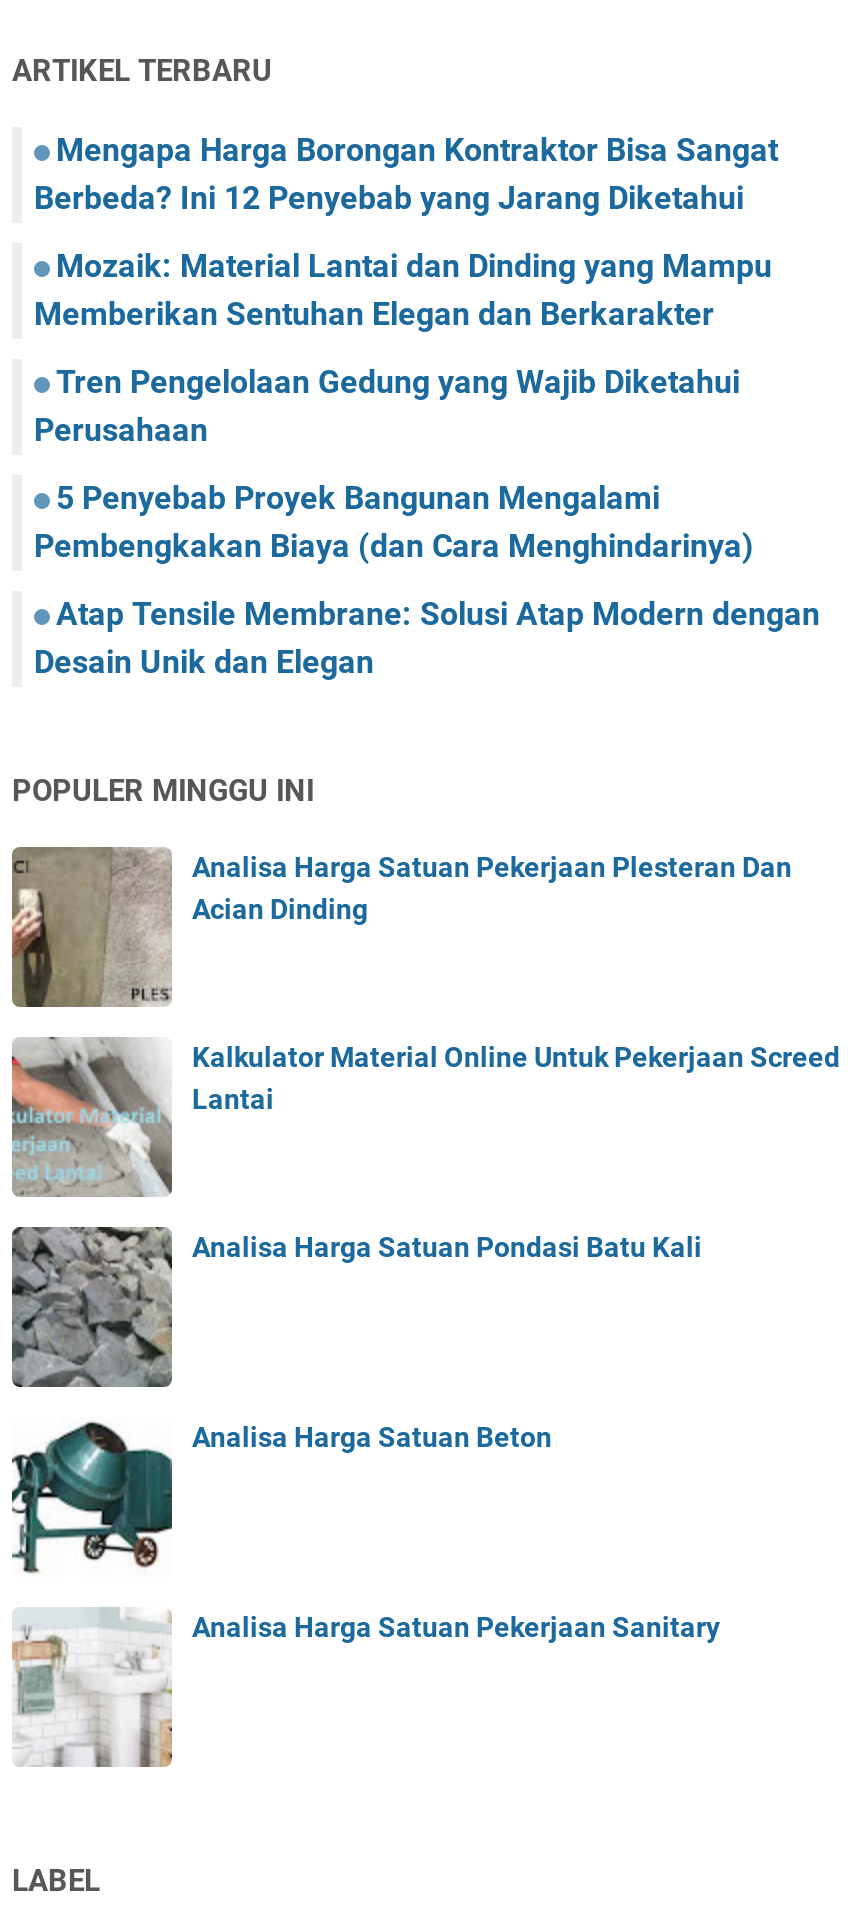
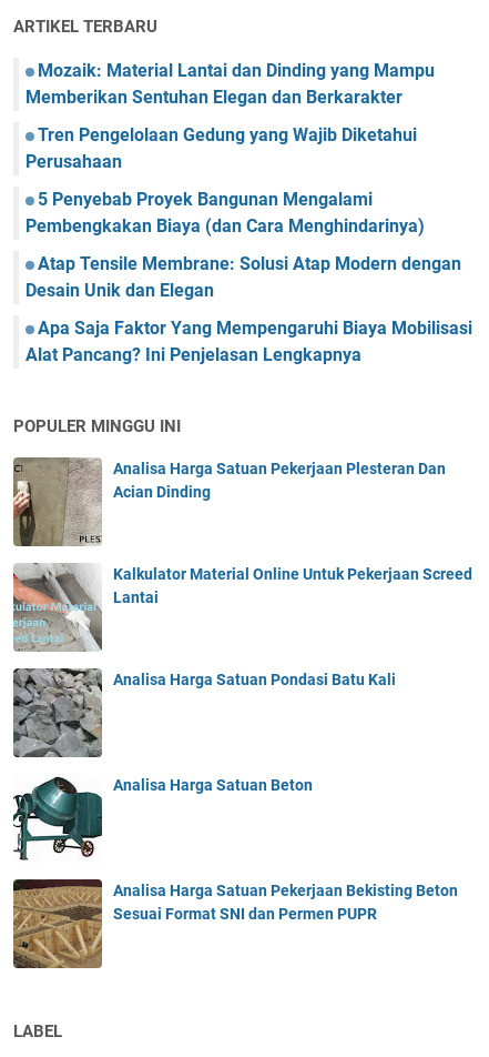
- Mengapa Harga Borongan Kontraktor Bisa Sangat
- Berbeda? Ini 12 Penyebab yang Jarang Diketahui

moved up: Mozaik: Material Lantai dan Dinding yang Mampu | Memberikan Sentuhan Elegan dan Berkarakter | Tren Pengelolaan Gedung yang Wajib Diketahui | Perusahaan | 5 Penyebab Proyek Bangunan Mengalami | Pembengkakan Biaya (dan Cara Menghindarinya) | Atap Tensile Membrane: Solusi Atap Modern dengan | Desain Unik dan Elegan

+ Apa Saja Faktor Yang Mempengaruhi Biaya Mobilisasi
+ Alat Pancang? Ini Penjelasan Lengkapnya

- [image]
- Analisa Harga Satuan Pekerjaan Sanitary
+ [image]
+ Analisa Harga Satuan Pekerjaan Bekisting Beton
+ Sesuai Format SNI dan Permen PUPR
